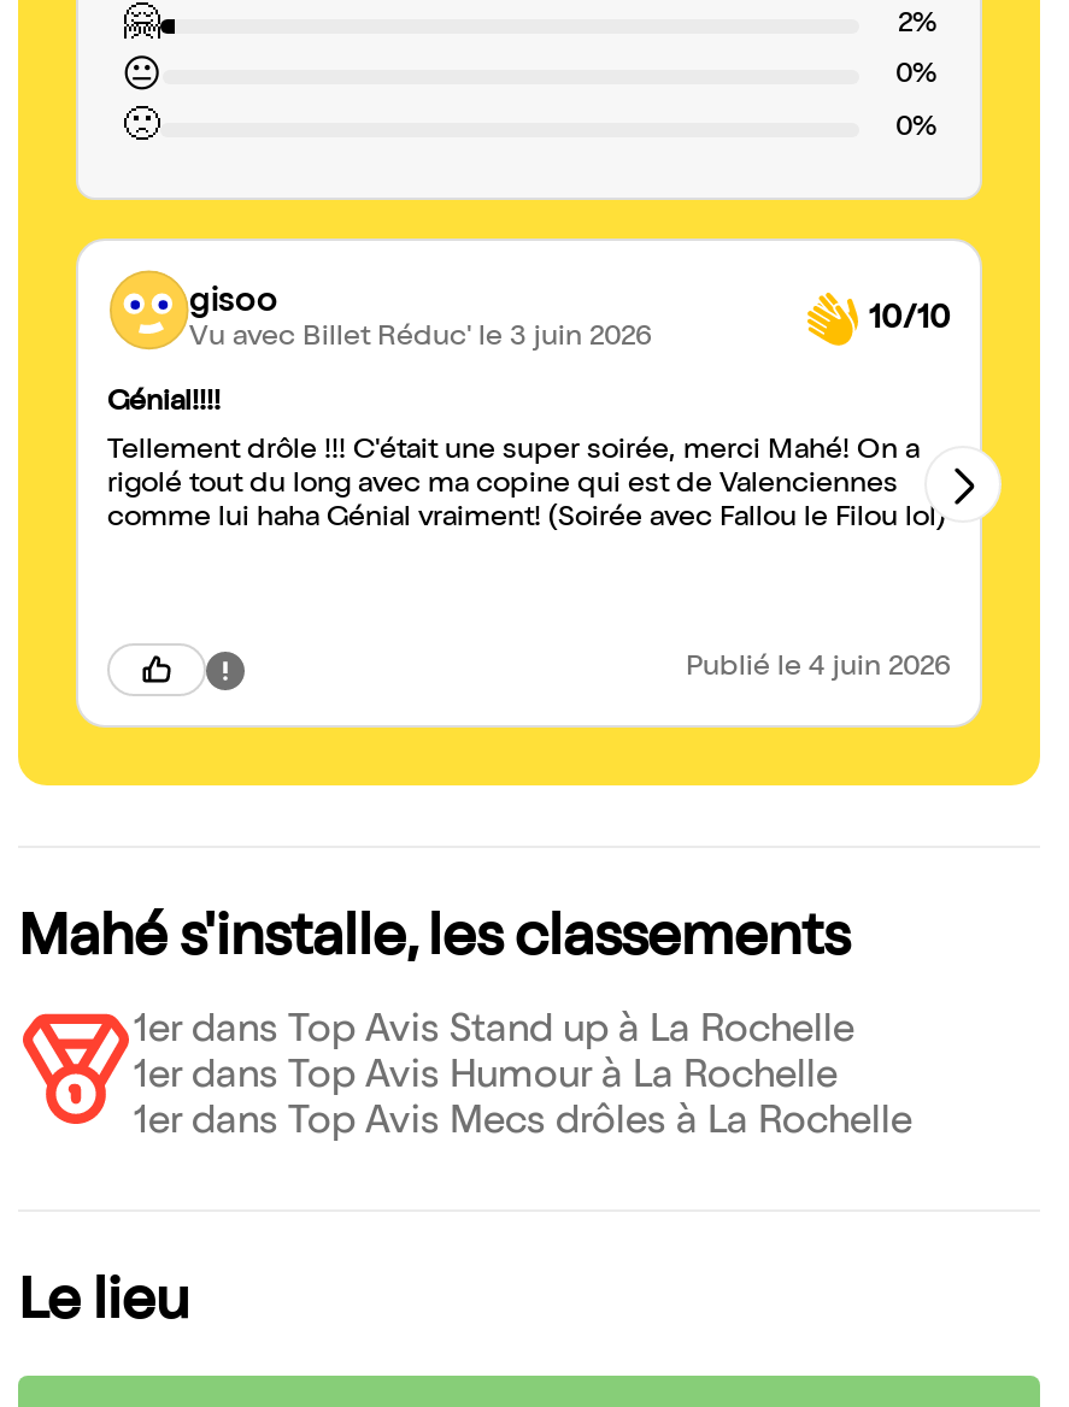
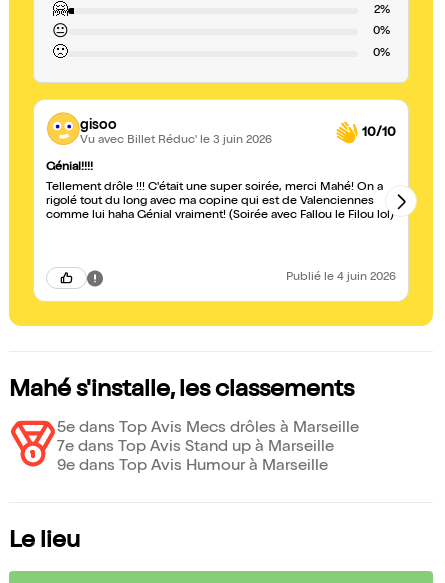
- 1er dans Top Avis Stand up à La Rochelle
- 1er dans Top Avis Humour à La Rochelle
- 1er dans Top Avis Mecs drôles à La Rochelle
+ 5e dans Top Avis Mecs drôles à Marseille
+ 7e dans Top Avis Stand up à Marseille
+ 9e dans Top Avis Humour à Marseille
